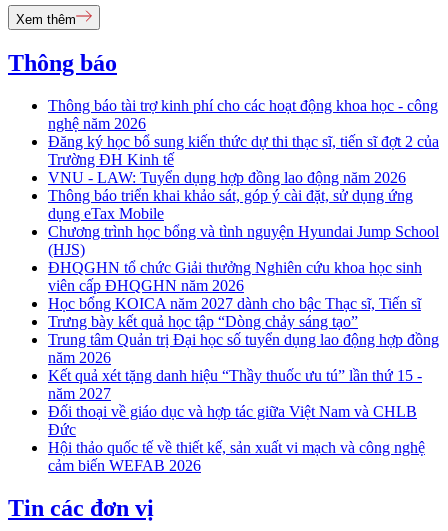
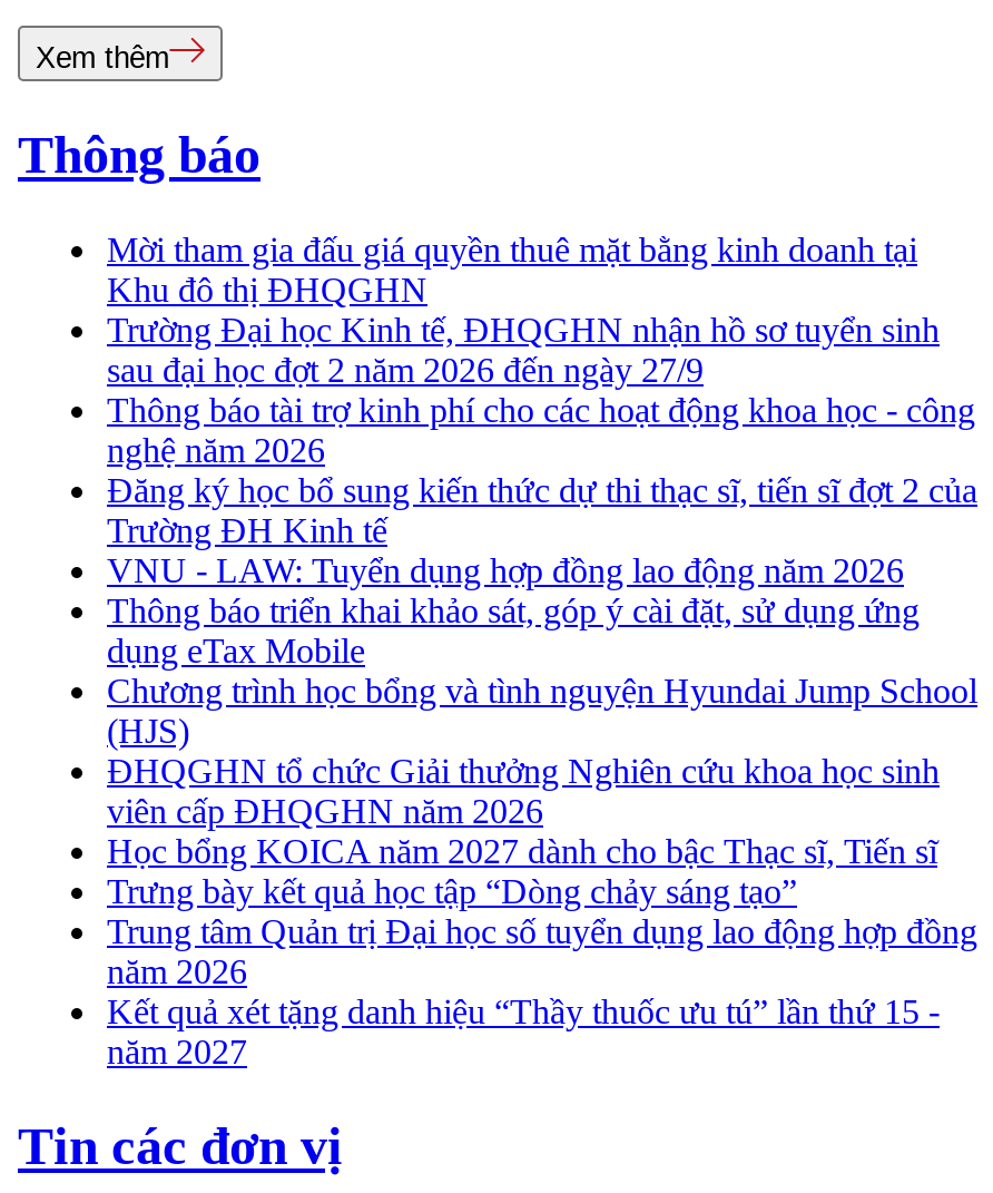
+ Mời tham gia đấu giá quyền thuê mặt bằng kinh doanh tại
+ Khu đô thị ĐHQGHN
+ Trường Đại học Kinh tế, ĐHQGHN nhận hồ sơ tuyển sinh
+ sau đại học đợt 2 năm 2026 đến ngày 27/9

moved down: Thông báo tài trợ kinh phí cho các hoạt động khoa học - công | nghệ năm 2026 | Đăng ký học bổ sung kiến thức dự thi thạc sĩ, tiến sĩ đợt 2 của | ... | Kết quả xét tặng danh hiệu “Thầy thuốc ưu tú” lần thứ 15 - | năm 2027

- Đối thoại về giáo dục và hợp tác giữa Việt Nam và CHLB
- Đức
- Hội thảo quốc tế về thiết kế, sản xuất vi mạch và công nghệ
- cảm biến WEFAB 2026
